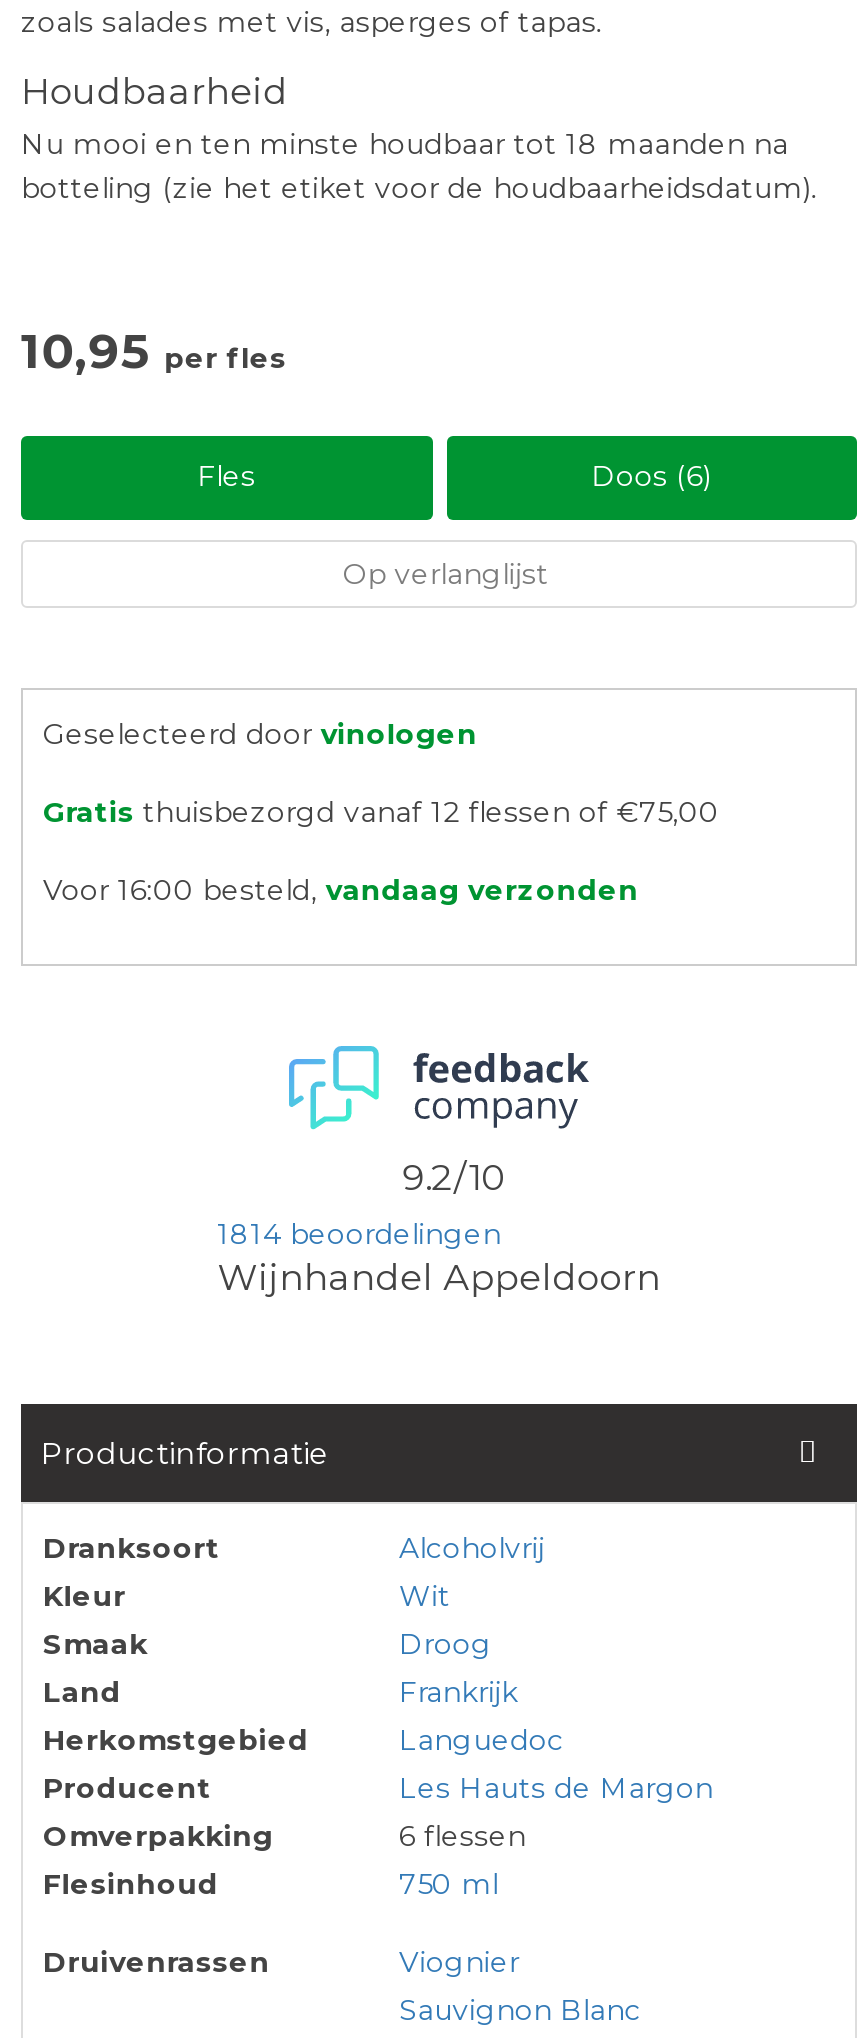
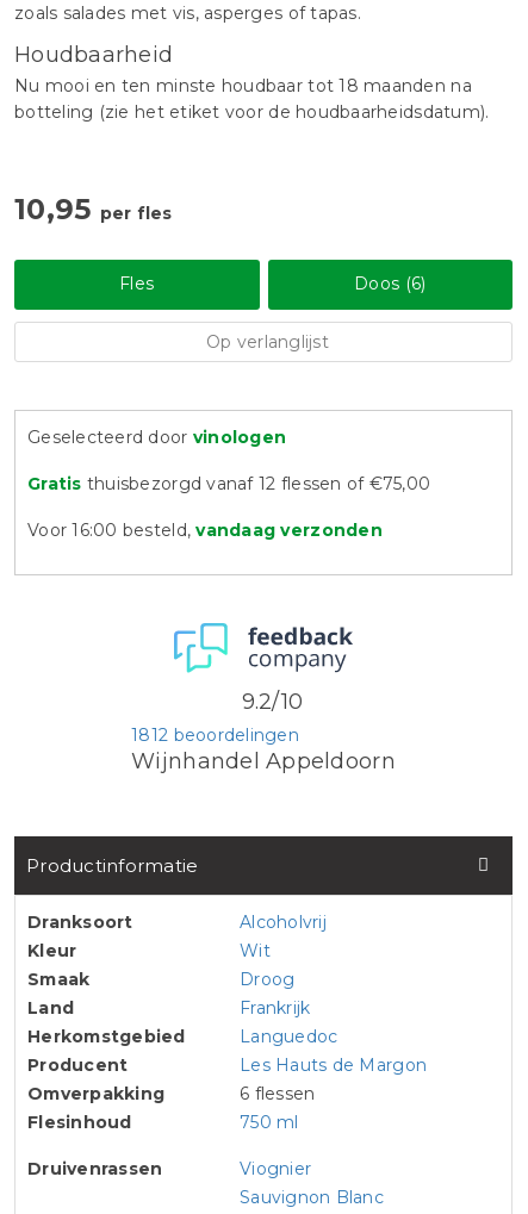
- 1814 beoordelingen
+ 1812 beoordelingen
